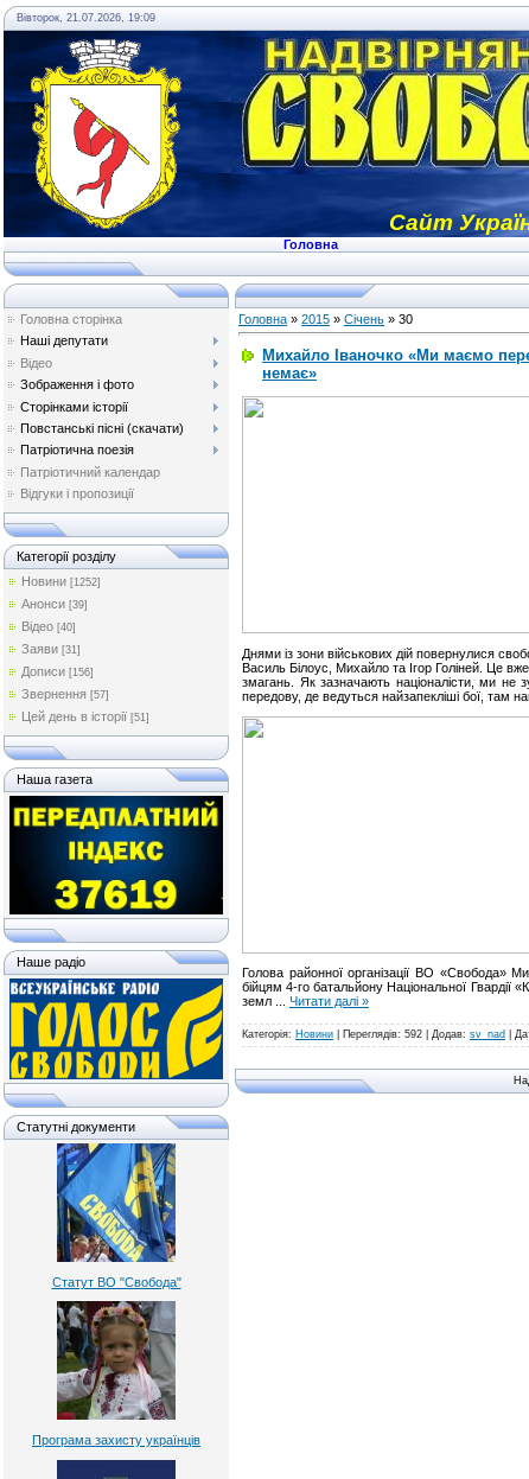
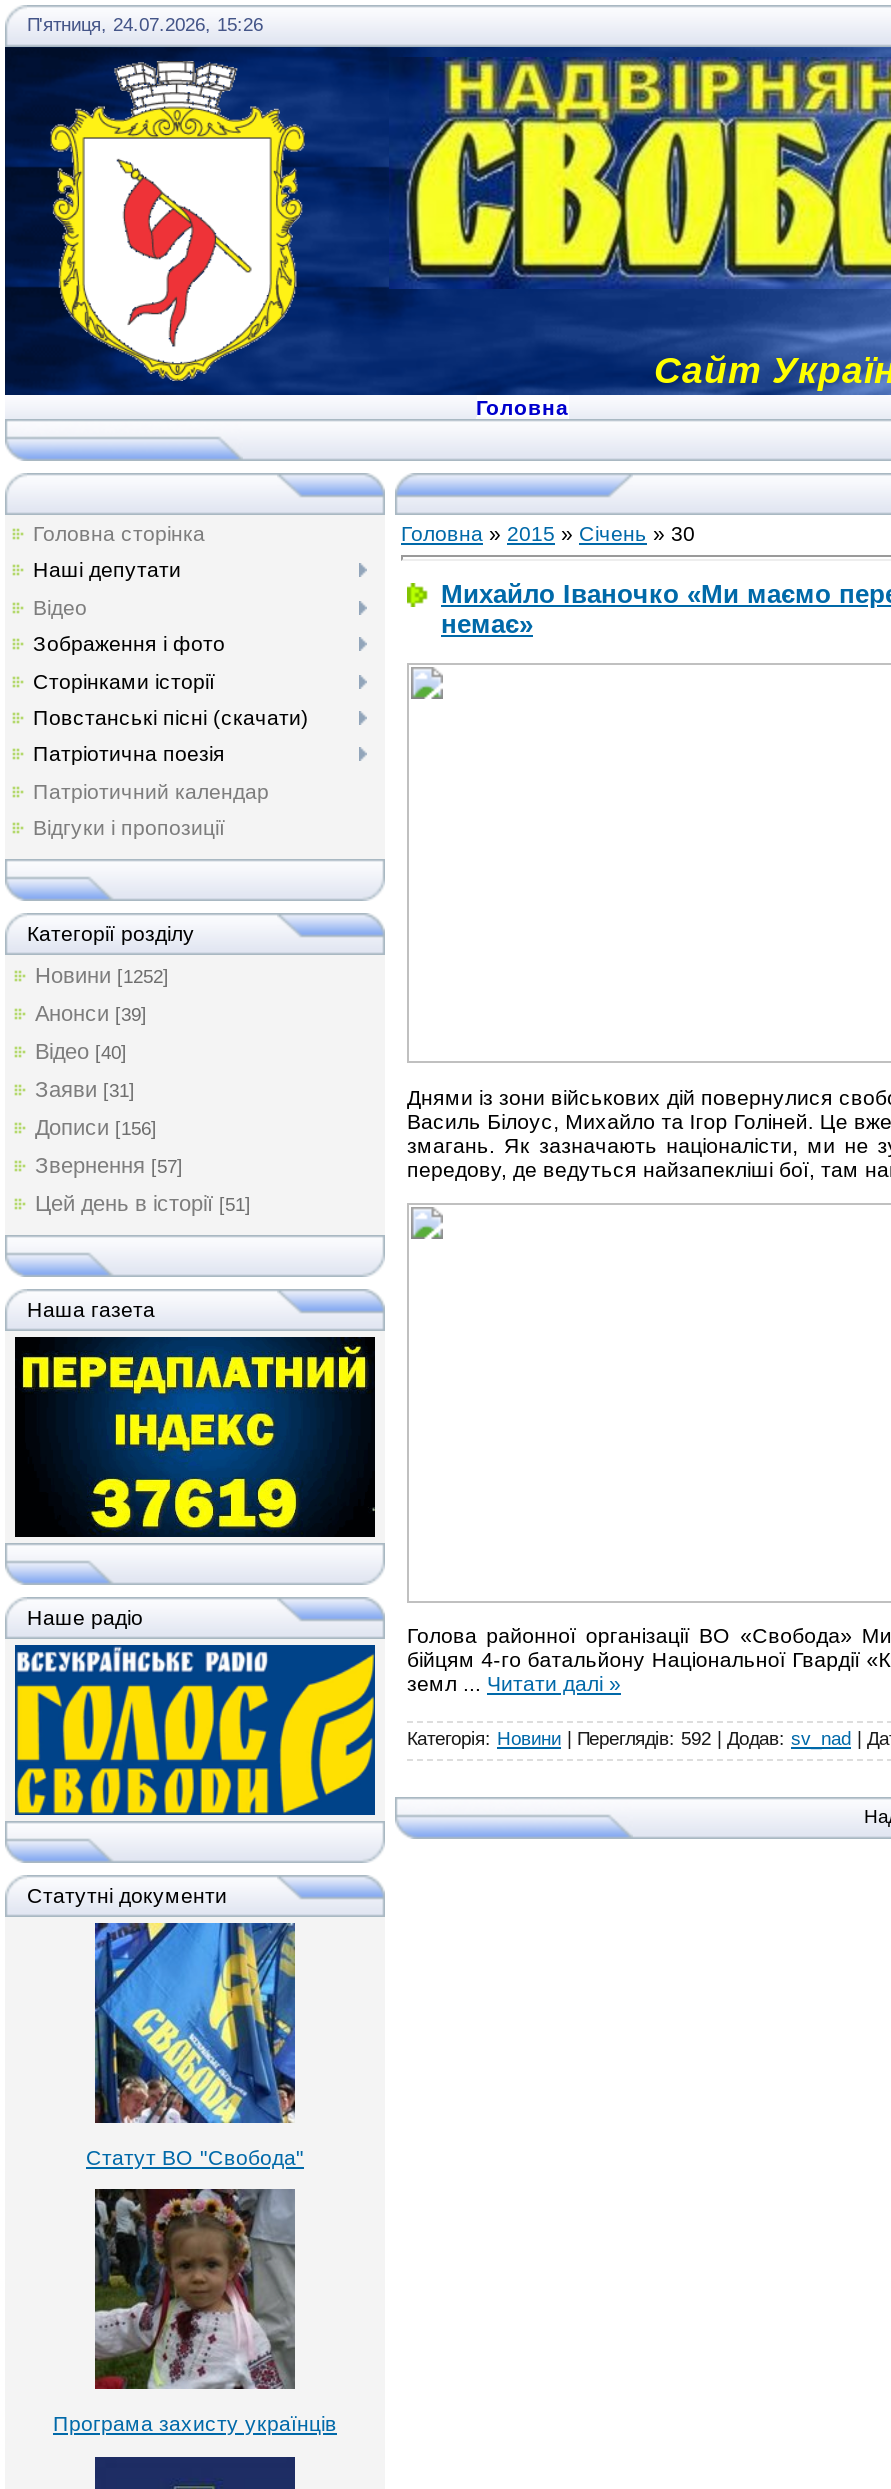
- Вівторок, 21.07.2026, 19:09
+ П'ятниця, 24.07.2026, 15:26
